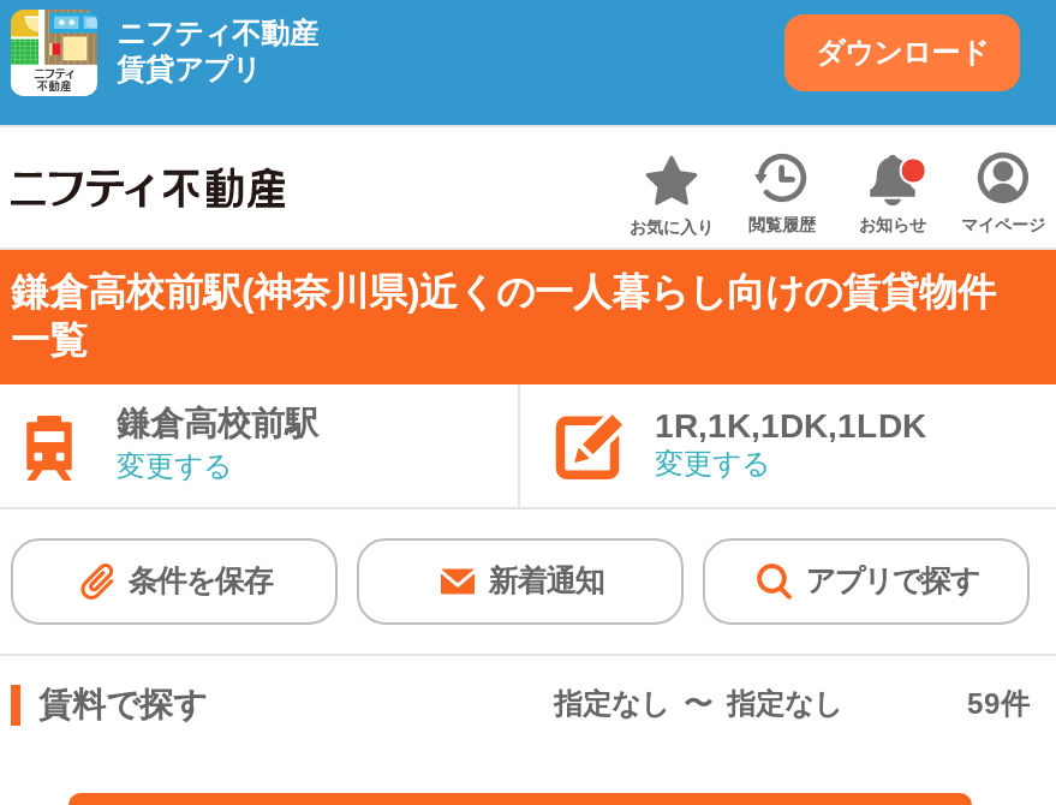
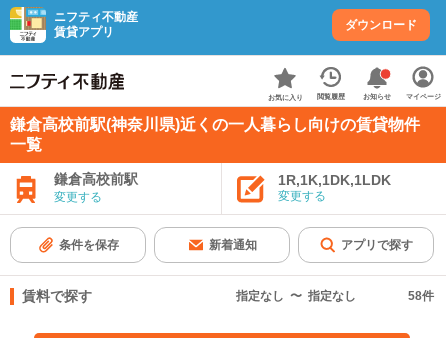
- 59件
+ 58件
